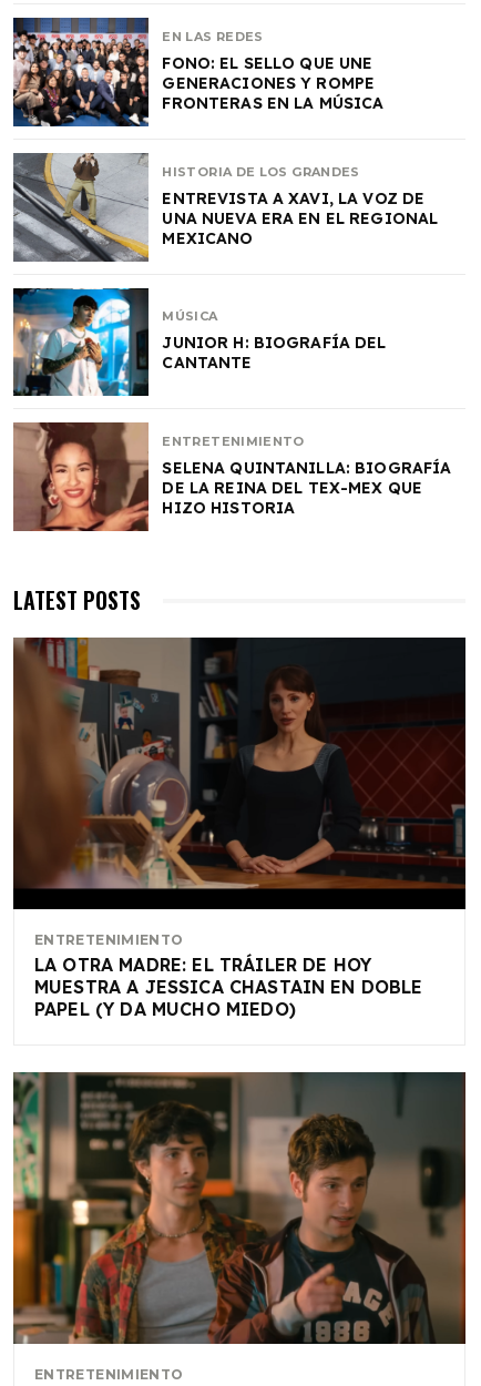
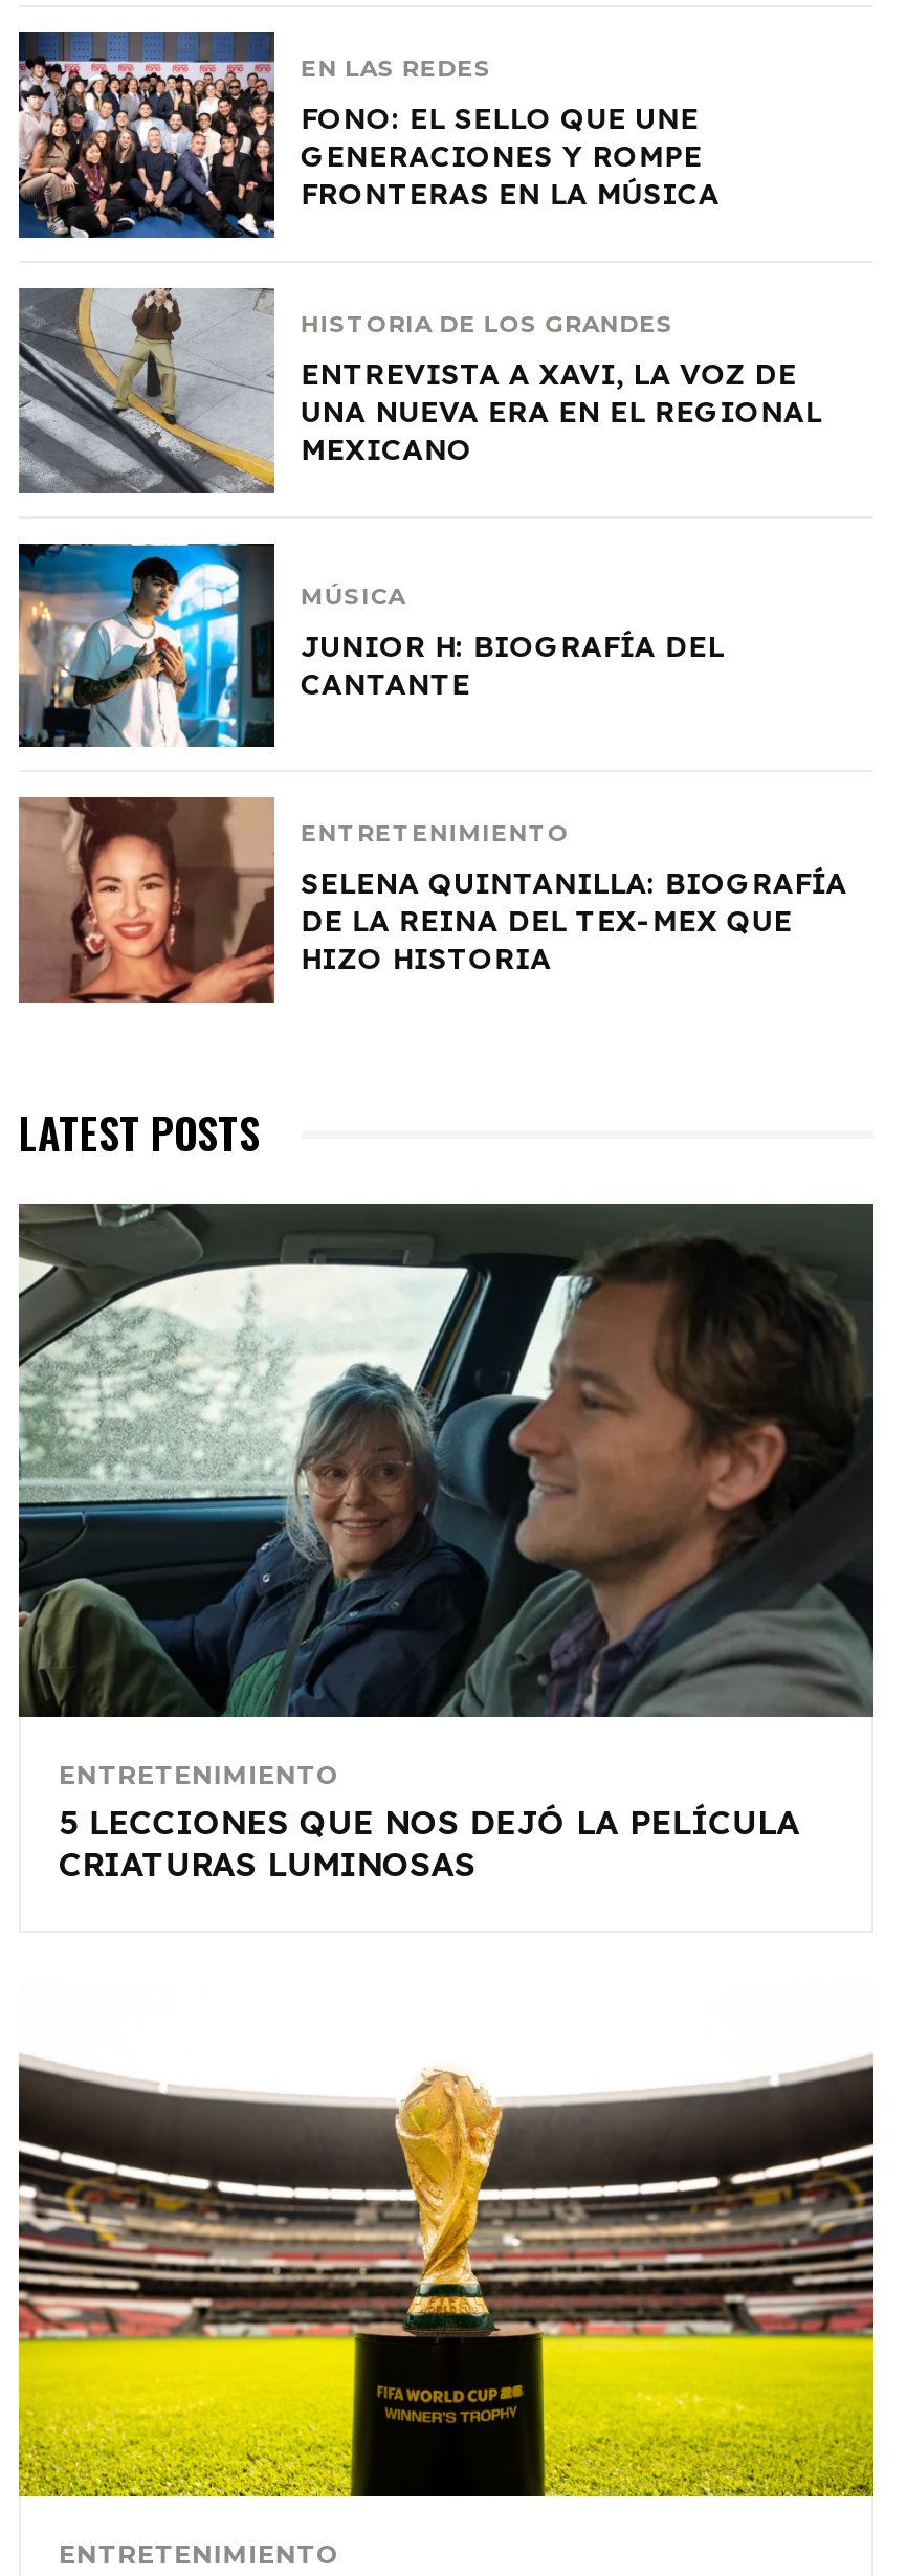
- [image]
- LA OTRA MADRE: EL TRÁILER DE HOY
- MUESTRA A JESSICA CHASTAIN EN DOBLE
- PAPEL (Y DA MUCHO MIEDO)
+ [image]
+ 5 LECCIONES QUE NOS DEJÓ LA PELÍCULA
+ CRIATURAS LUMINOSAS

- [image]
+ [image]
